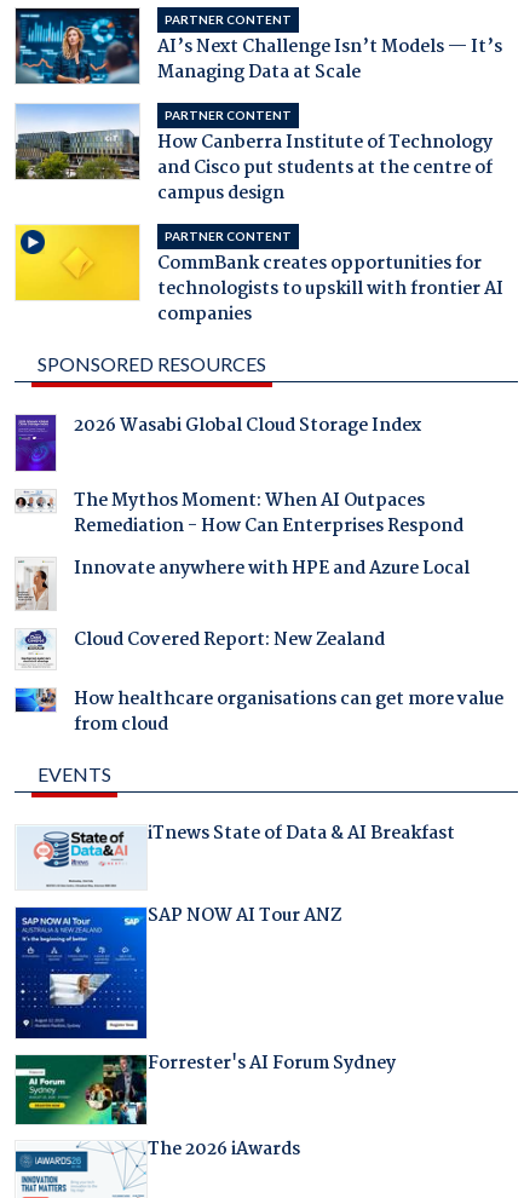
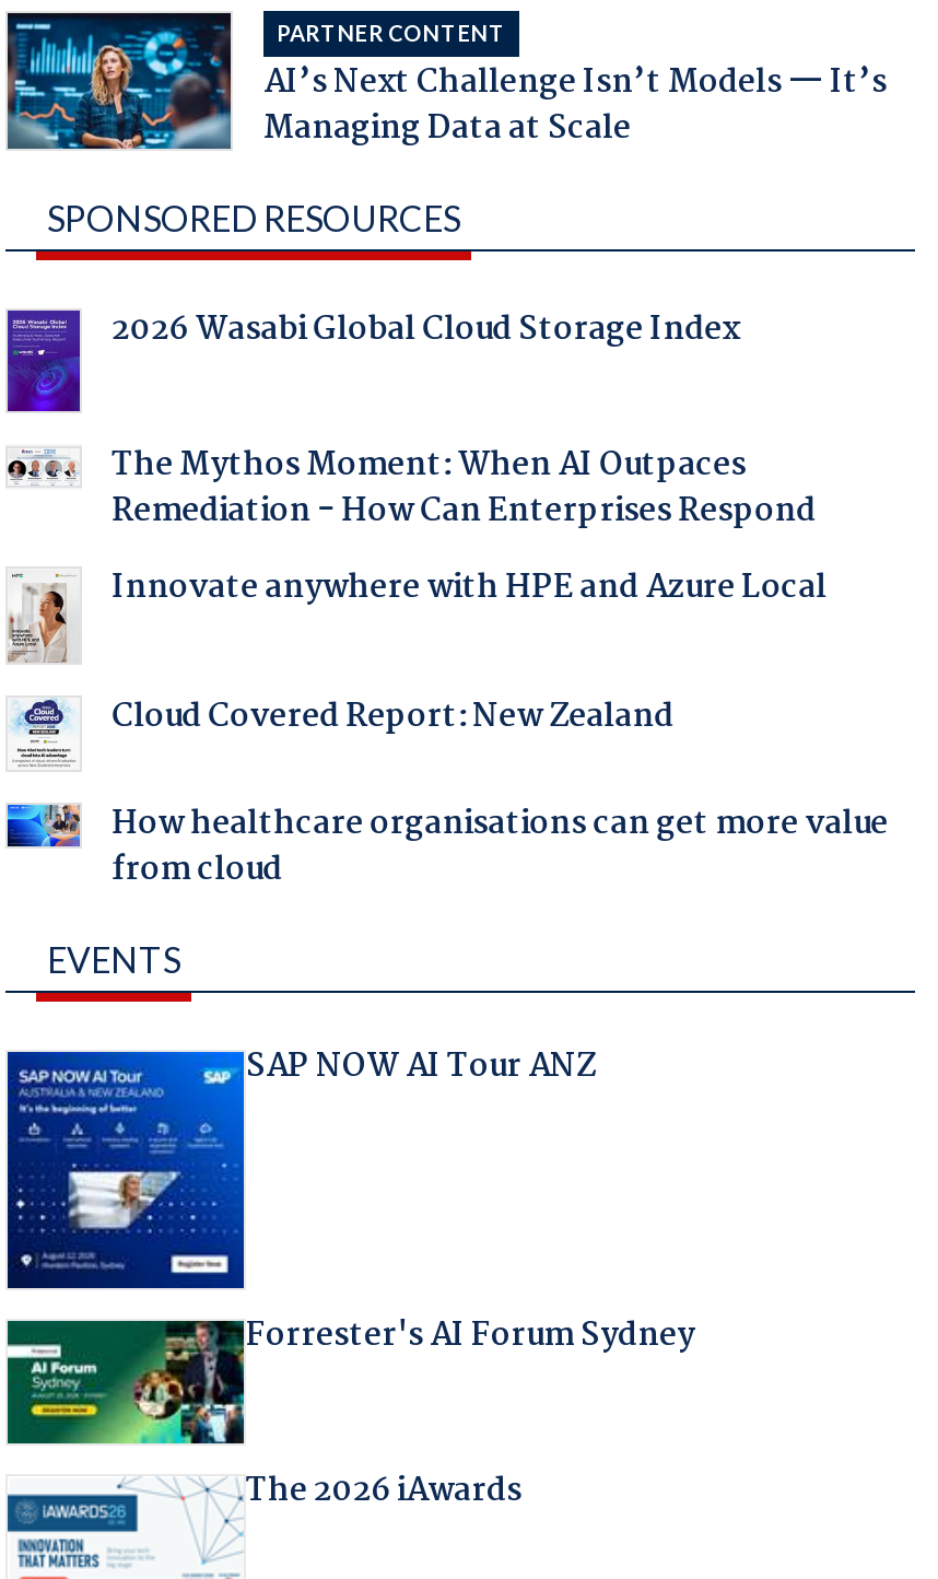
- [image]
- PARTNER CONTENT
- How Canberra Institute of Technology
- and Cisco put students at the centre of
- campus design
- PARTNER CONTENT
- CommBank creates opportunities for
- technologists to upskill with frontier AI
- companies

- [image]

- [image]
- iTnews State of Data & AI Breakfast
